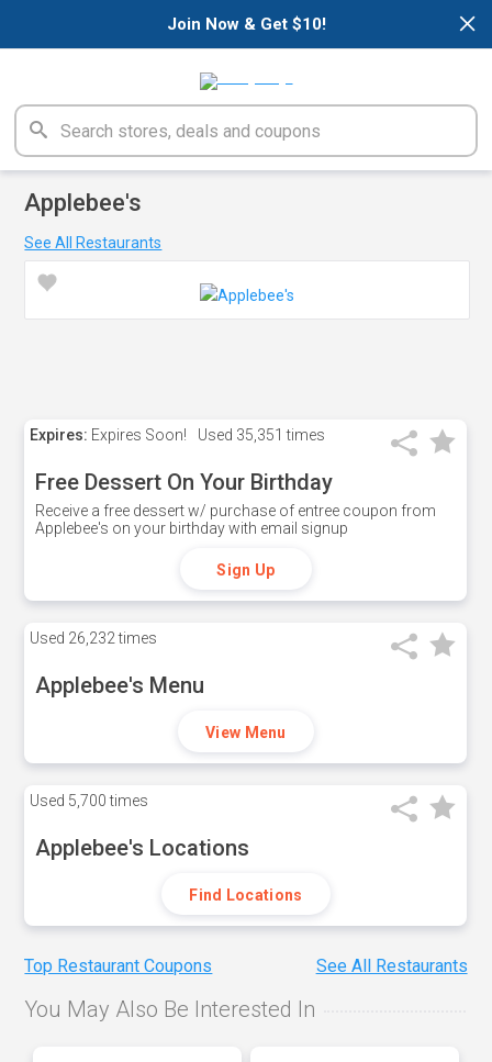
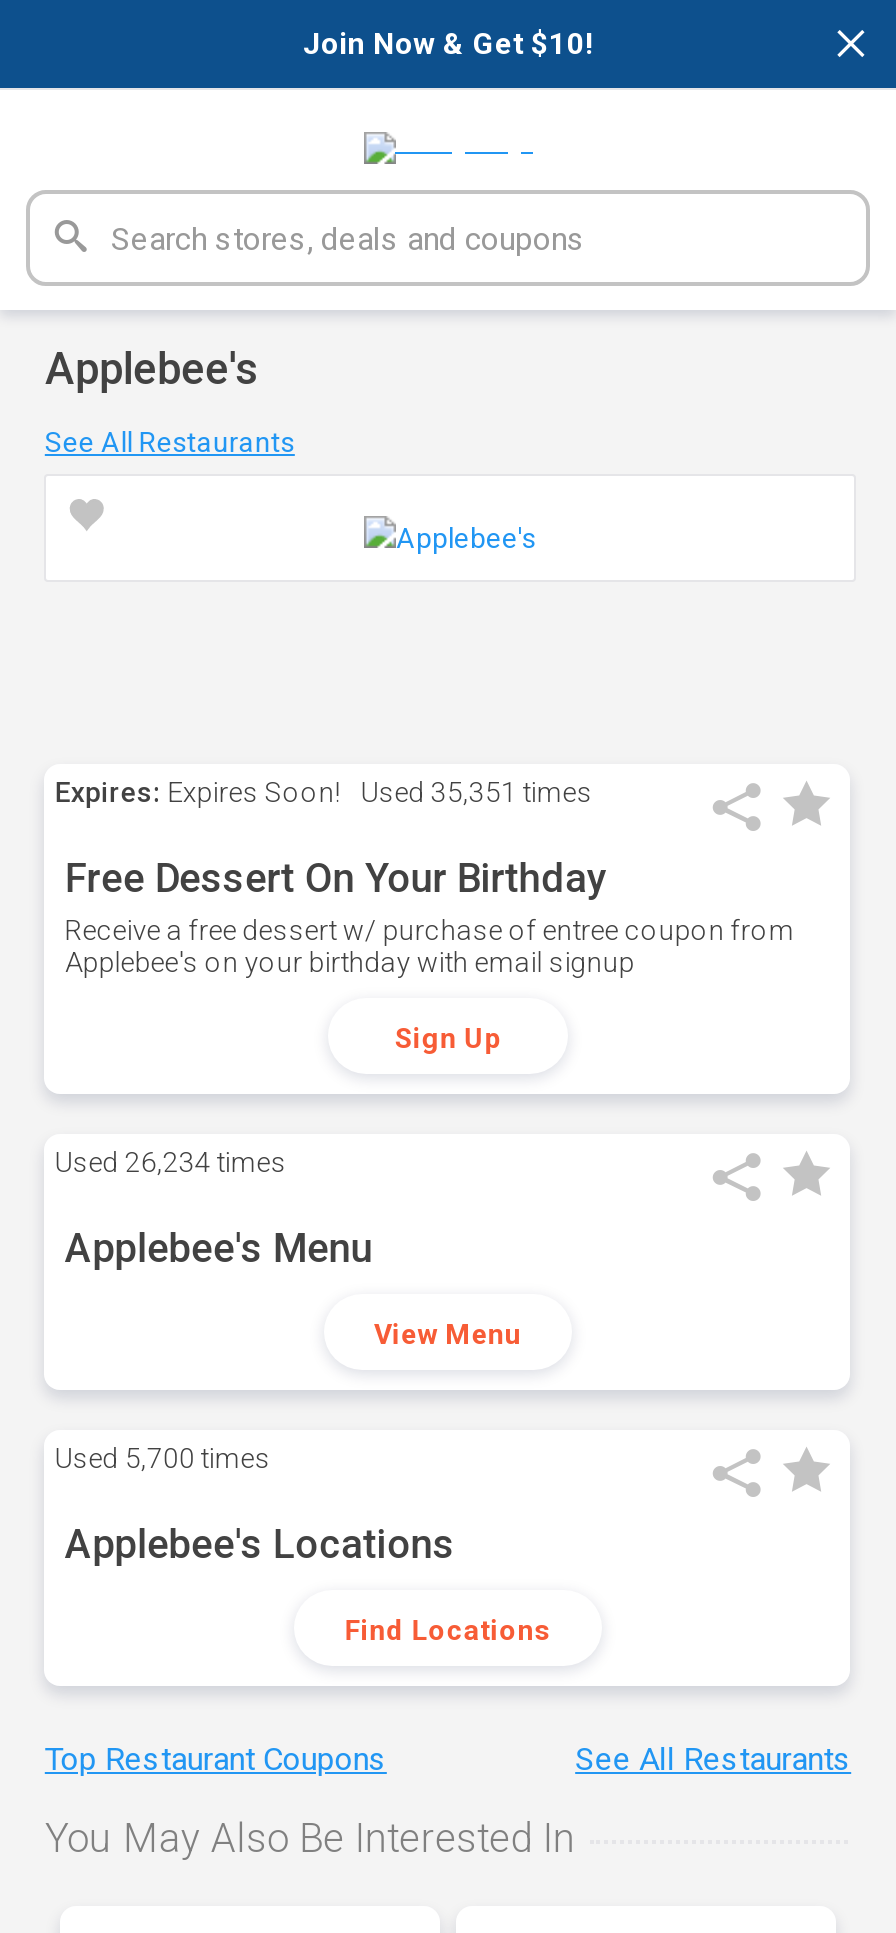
- Used 26,232 times
+ Used 26,234 times
